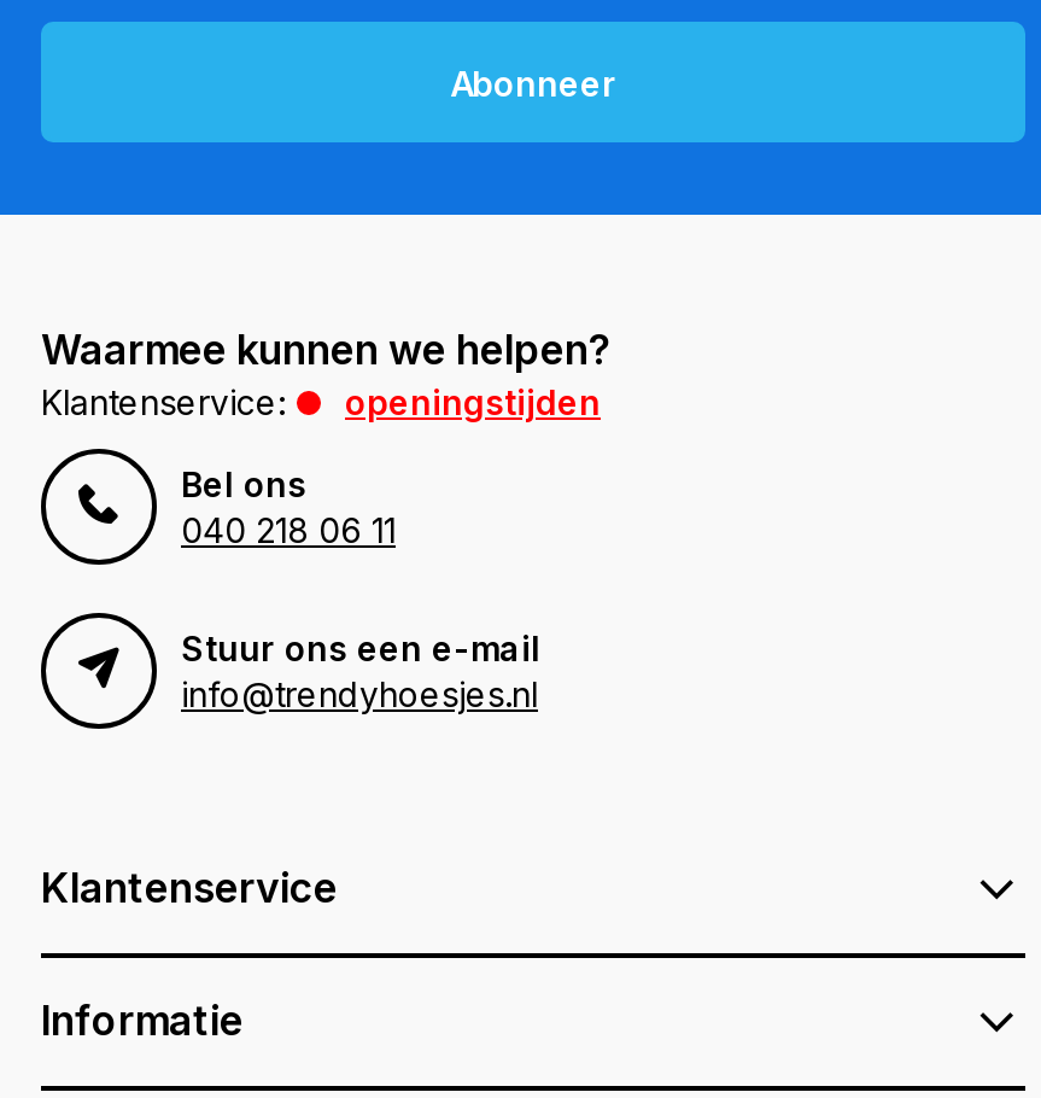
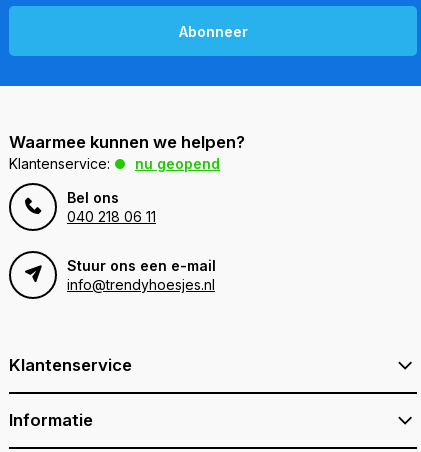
- openingstijden
+ nu geopend
